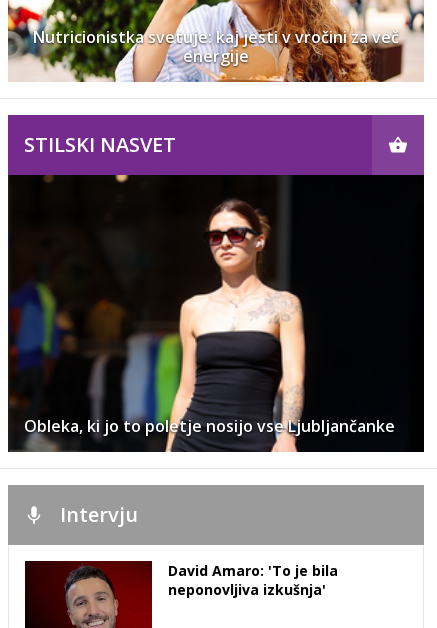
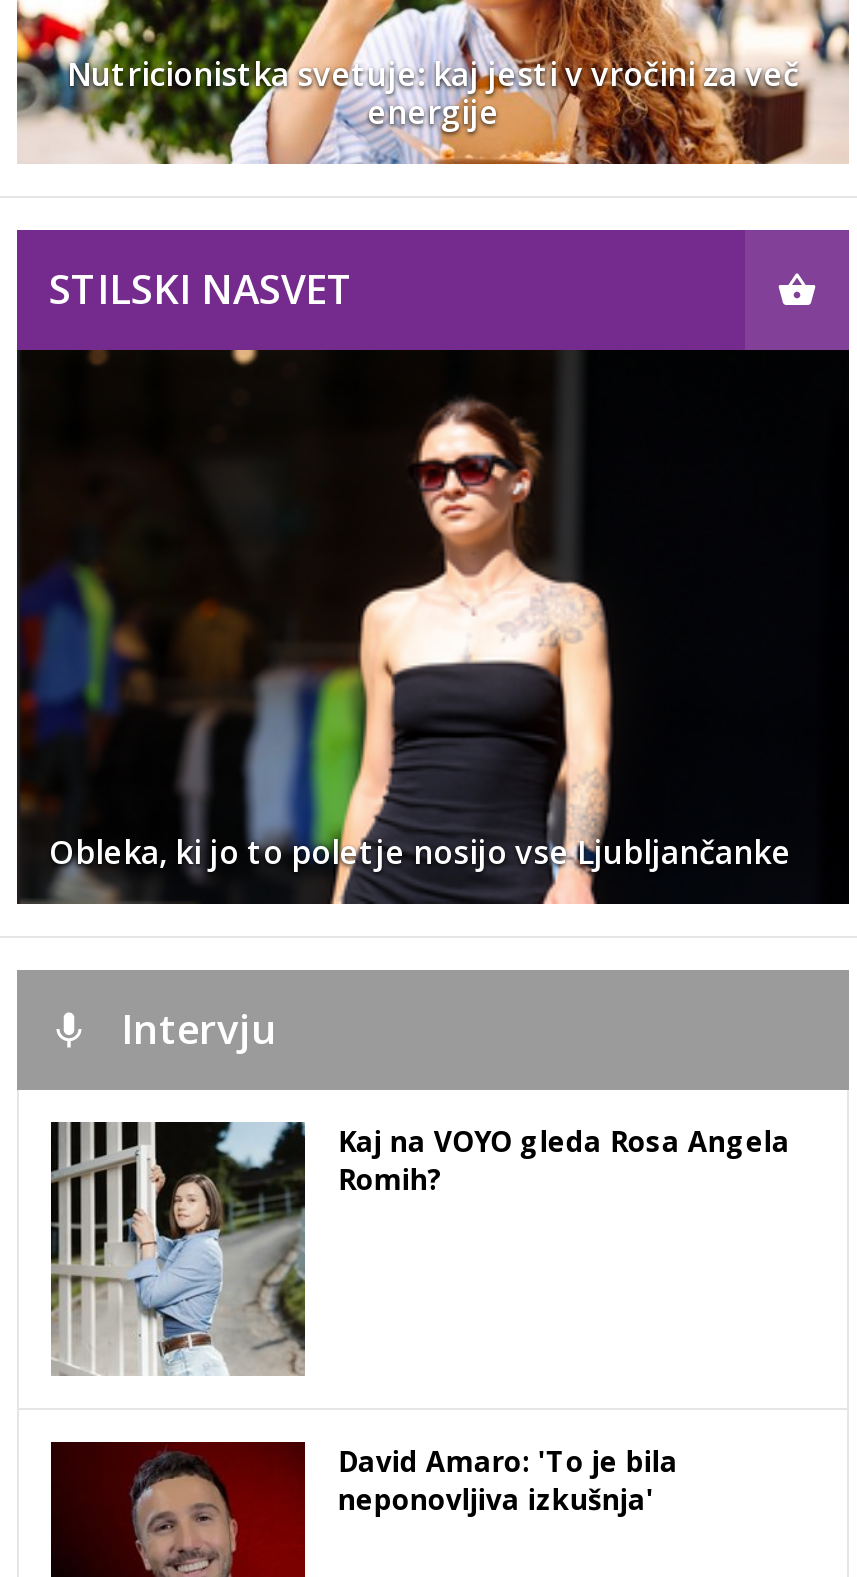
+ [image]
+ Kaj na VOYO gleda Rosa Angela
+ Romih?
